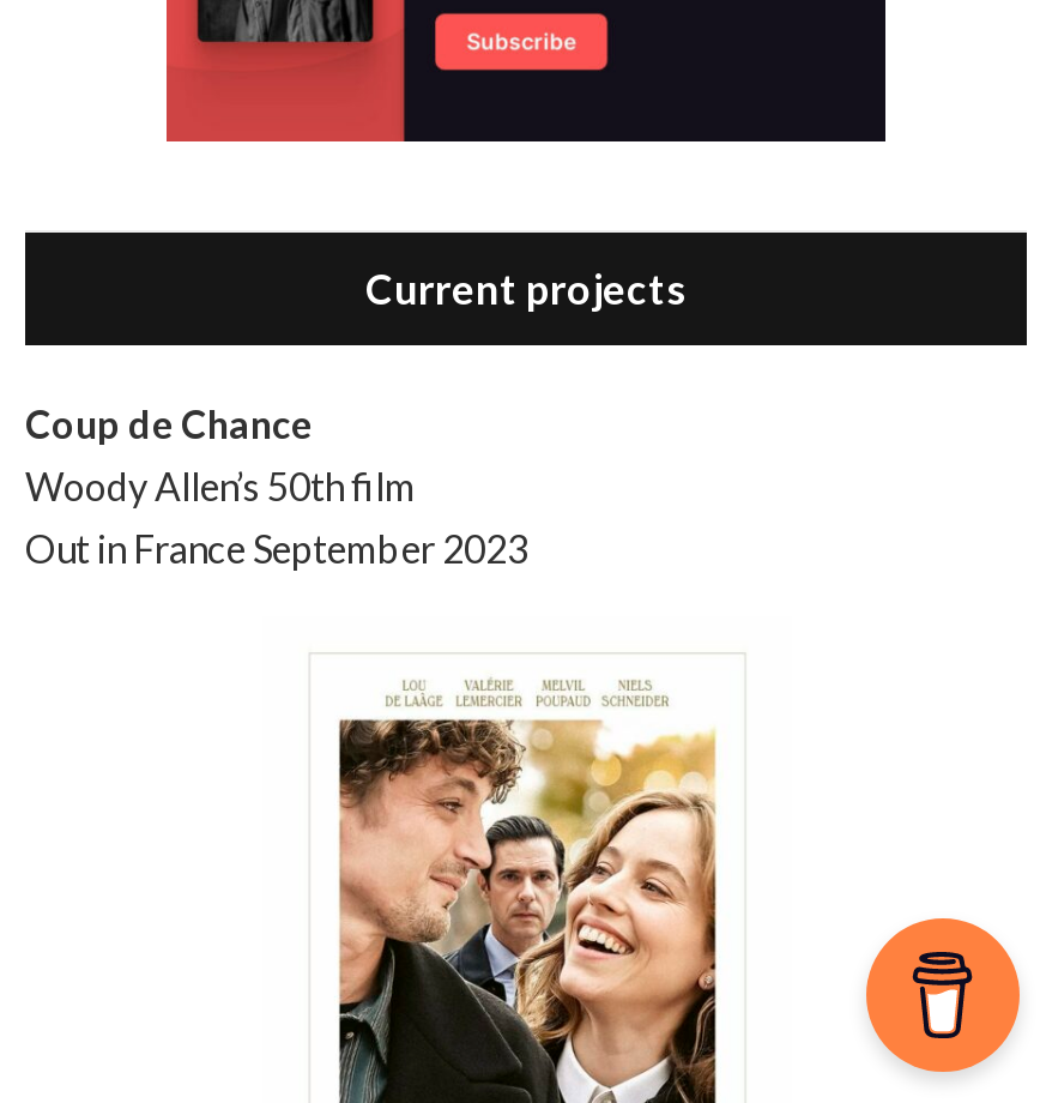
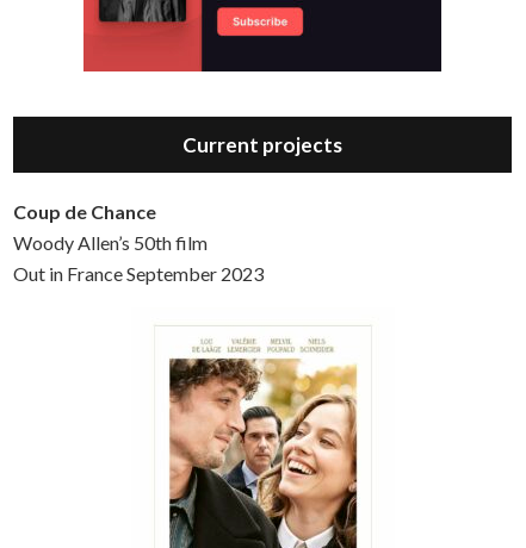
- [image]
